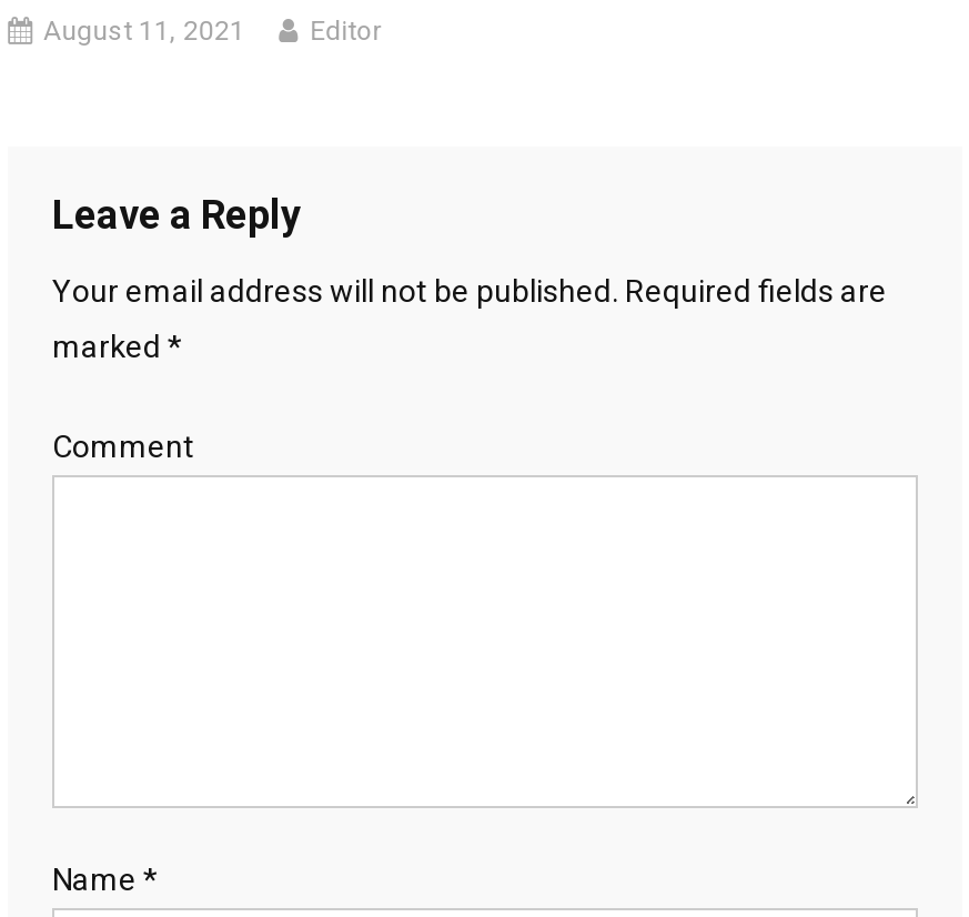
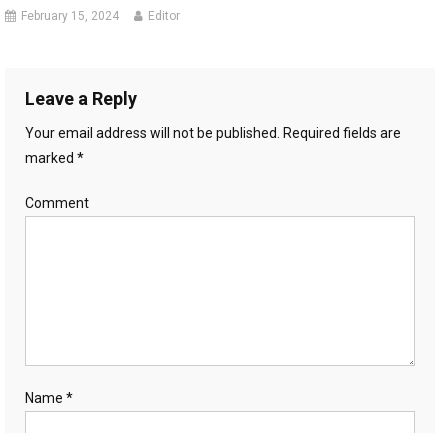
- August 11, 2021
+ February 15, 2024
